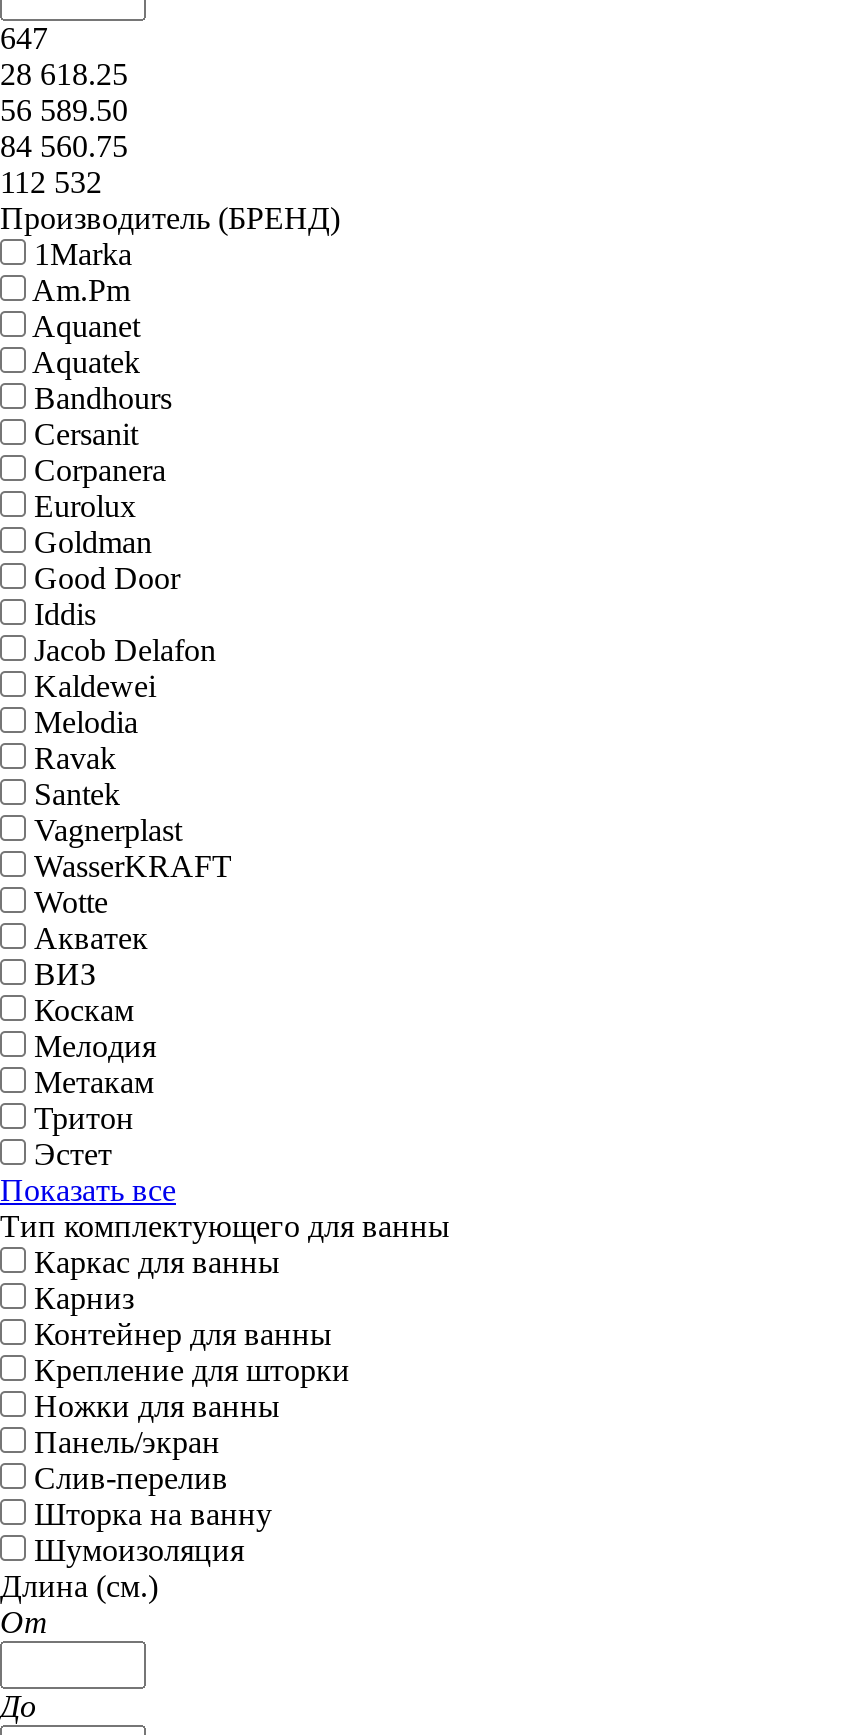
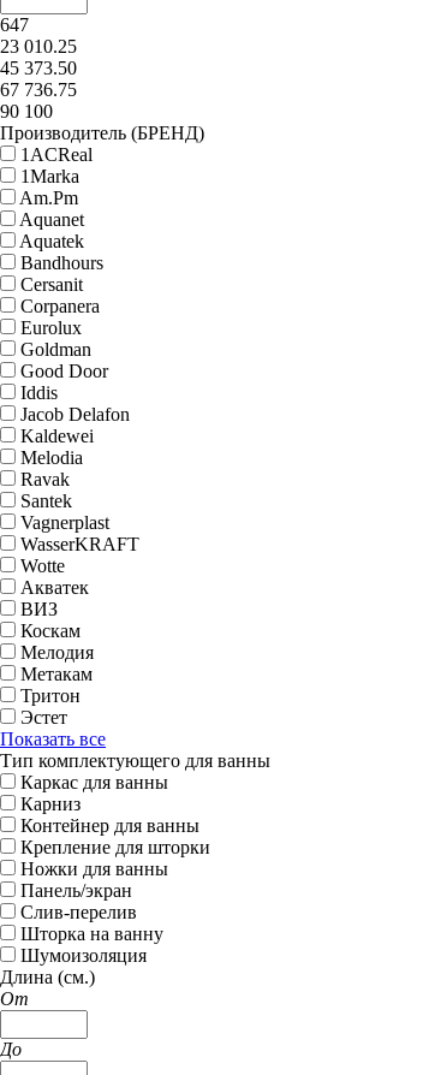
- 28 618.25
+ 23 010.25

- 56 589.50
+ 45 373.50

- 84 560.75
+ 67 736.75

- 112 532
+ 90 100

+ 1ACReal
